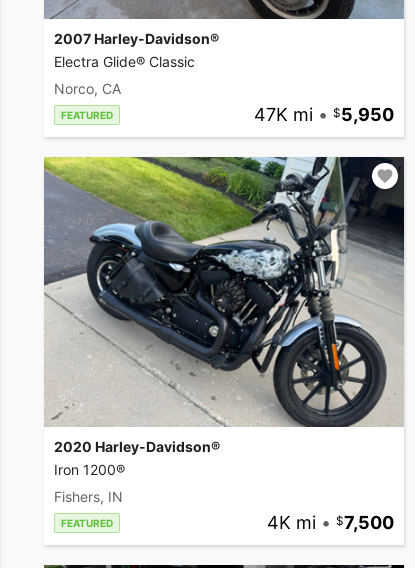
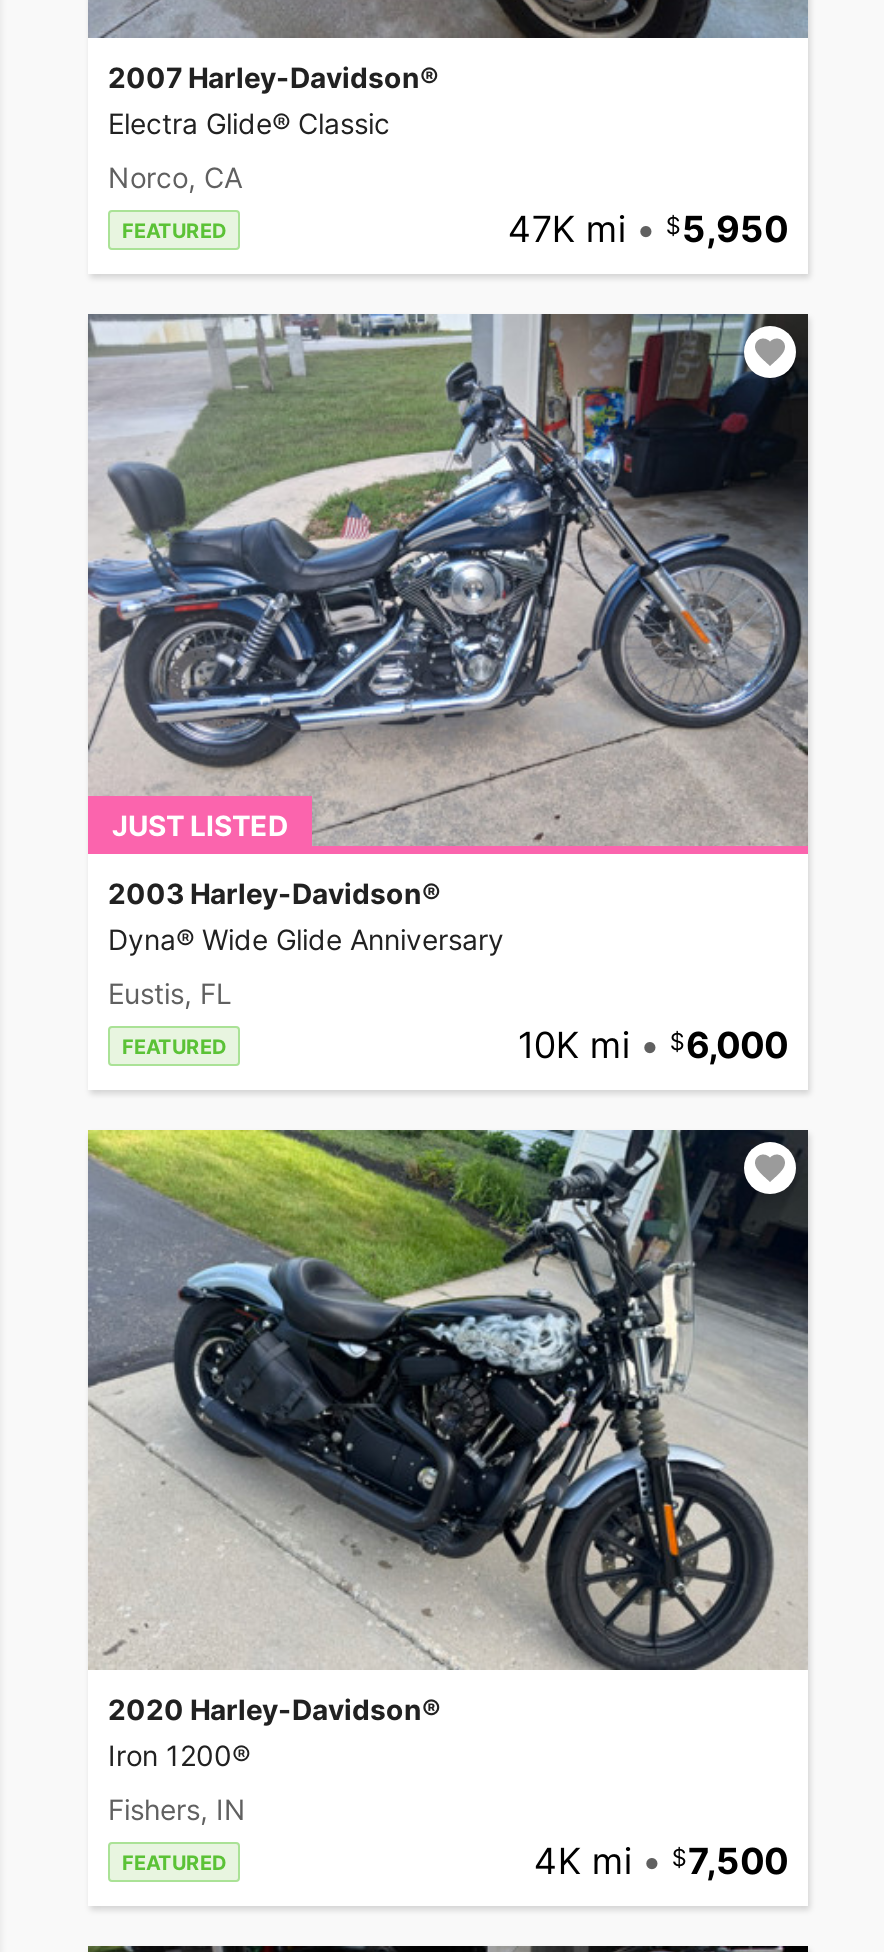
+ [image]
+ JUST LISTED
+ 2003 Harley-Davidson®
+ Dyna® Wide Glide Anniversary
+ Eustis, FL
+ FEATURED
+ 10K mi •
+ 6,000
